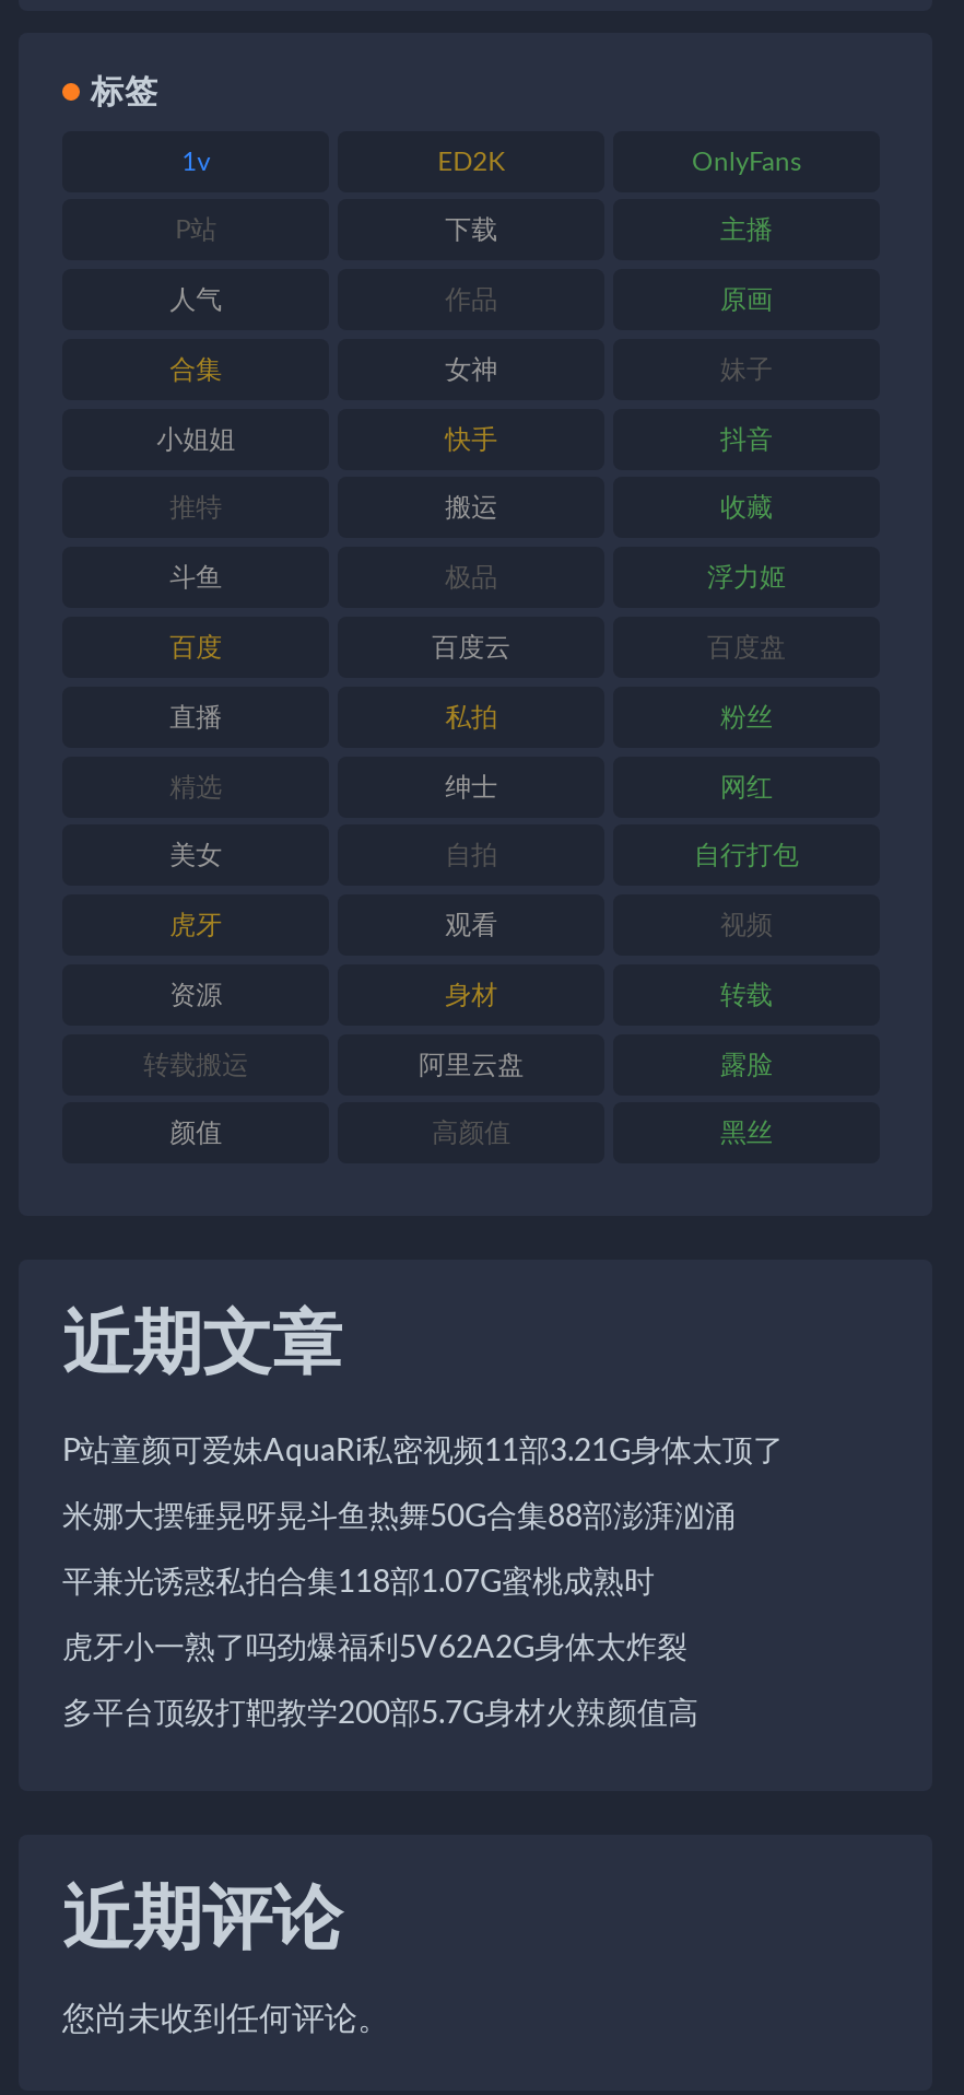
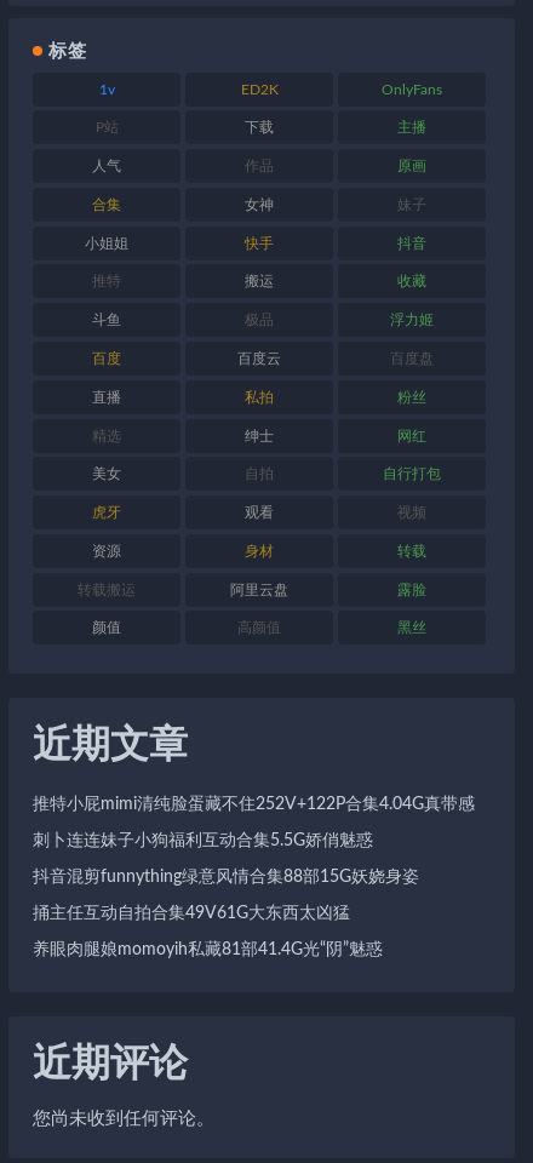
- P站童颜可爱妹AquaRi私密视频11部3.21G身体太顶了
+ 推特小屁mimi清纯脸蛋藏不住252V+122P合集4.04G真带感

- 米娜大摆锤晃呀晃斗鱼热舞50G合集88部澎湃汹涌
+ 刺卜连连妹子小狗福利互动合集5.5G娇俏魅惑

- 平兼光诱惑私拍合集118部1.07G蜜桃成熟时
+ 抖音混剪funnything绿意风情合集88部15G妖娆身姿

- 虎牙小一熟了吗劲爆福利5V62A2G身体太炸裂
+ 捅主任互动自拍合集49V61G大东西太凶猛

- 多平台顶级打靶教学200部5.7G身材火辣颜值高
+ 养眼肉腿娘momoyih私藏81部41.4G光“阴”魅惑
